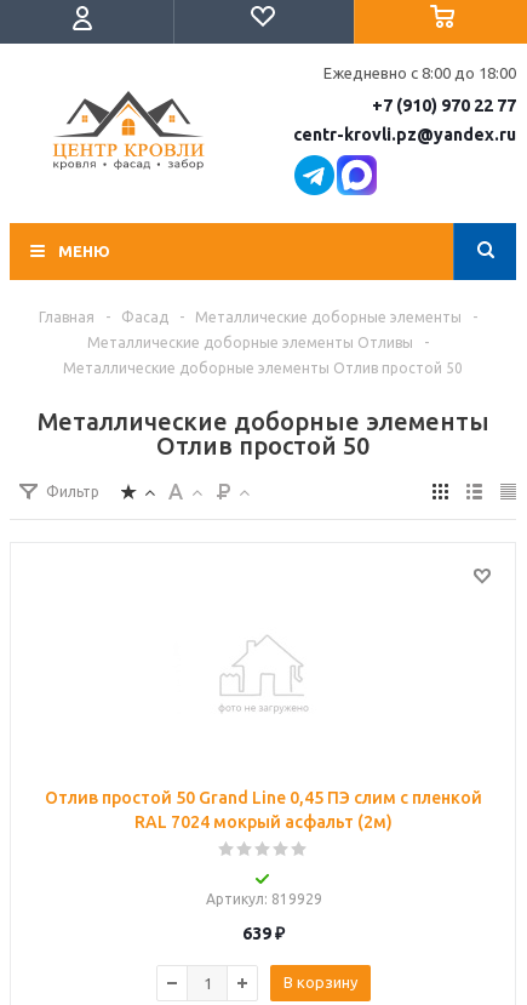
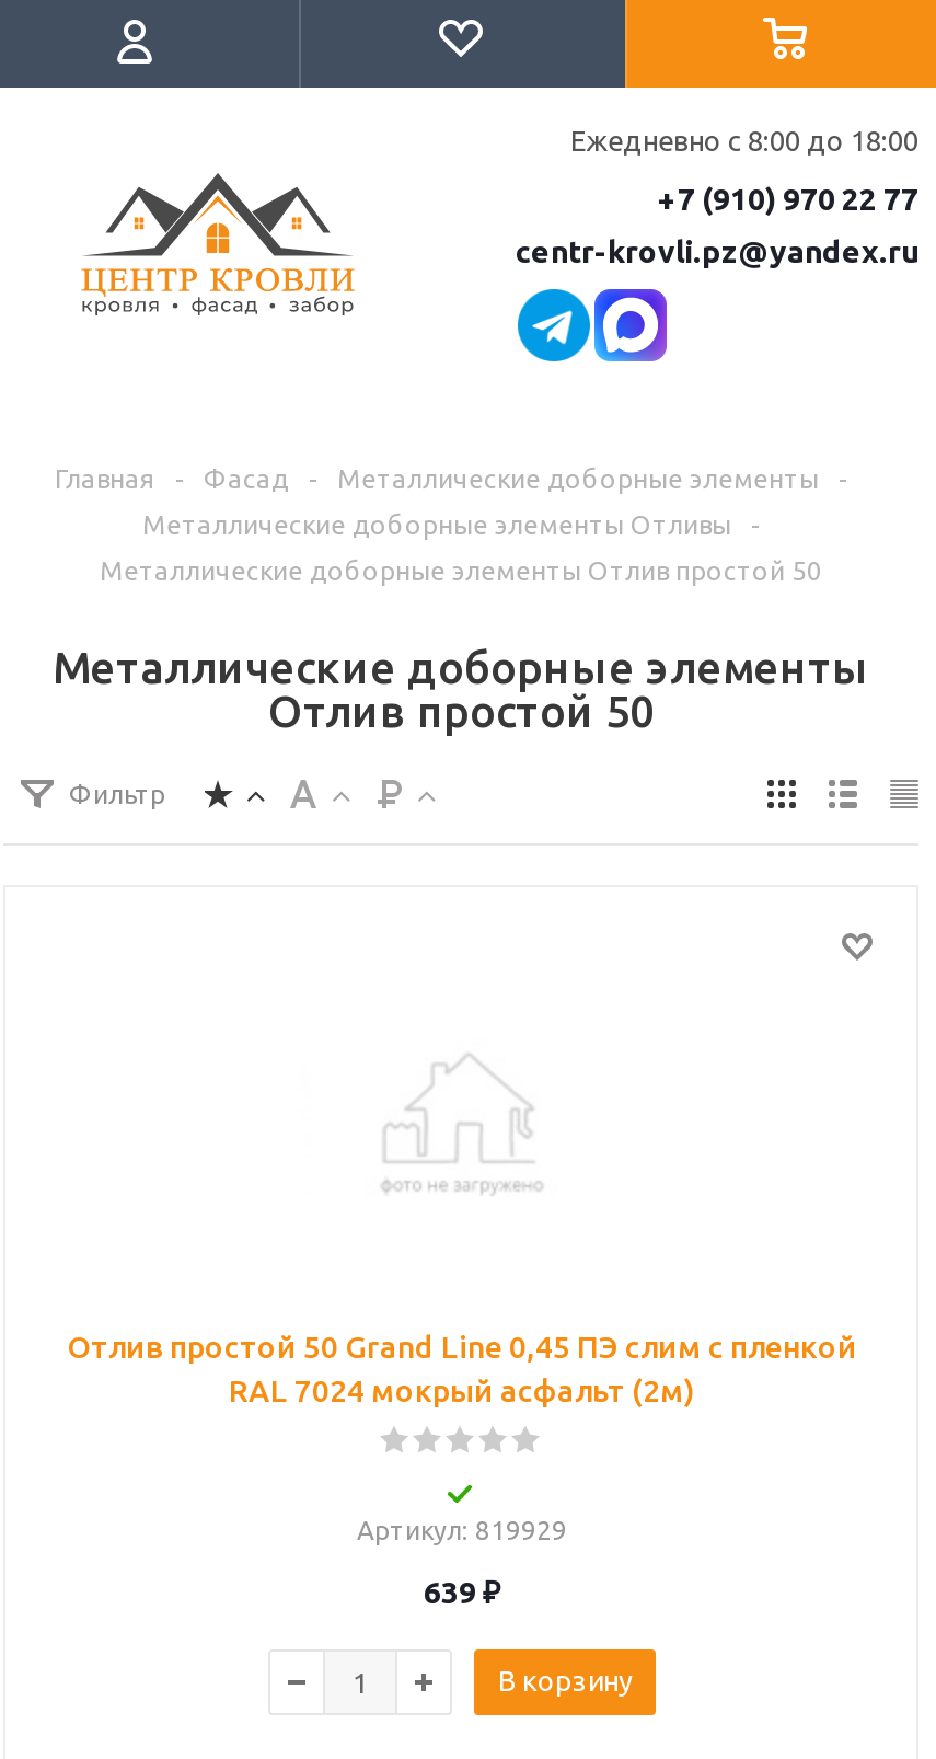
- МЕНЮ
